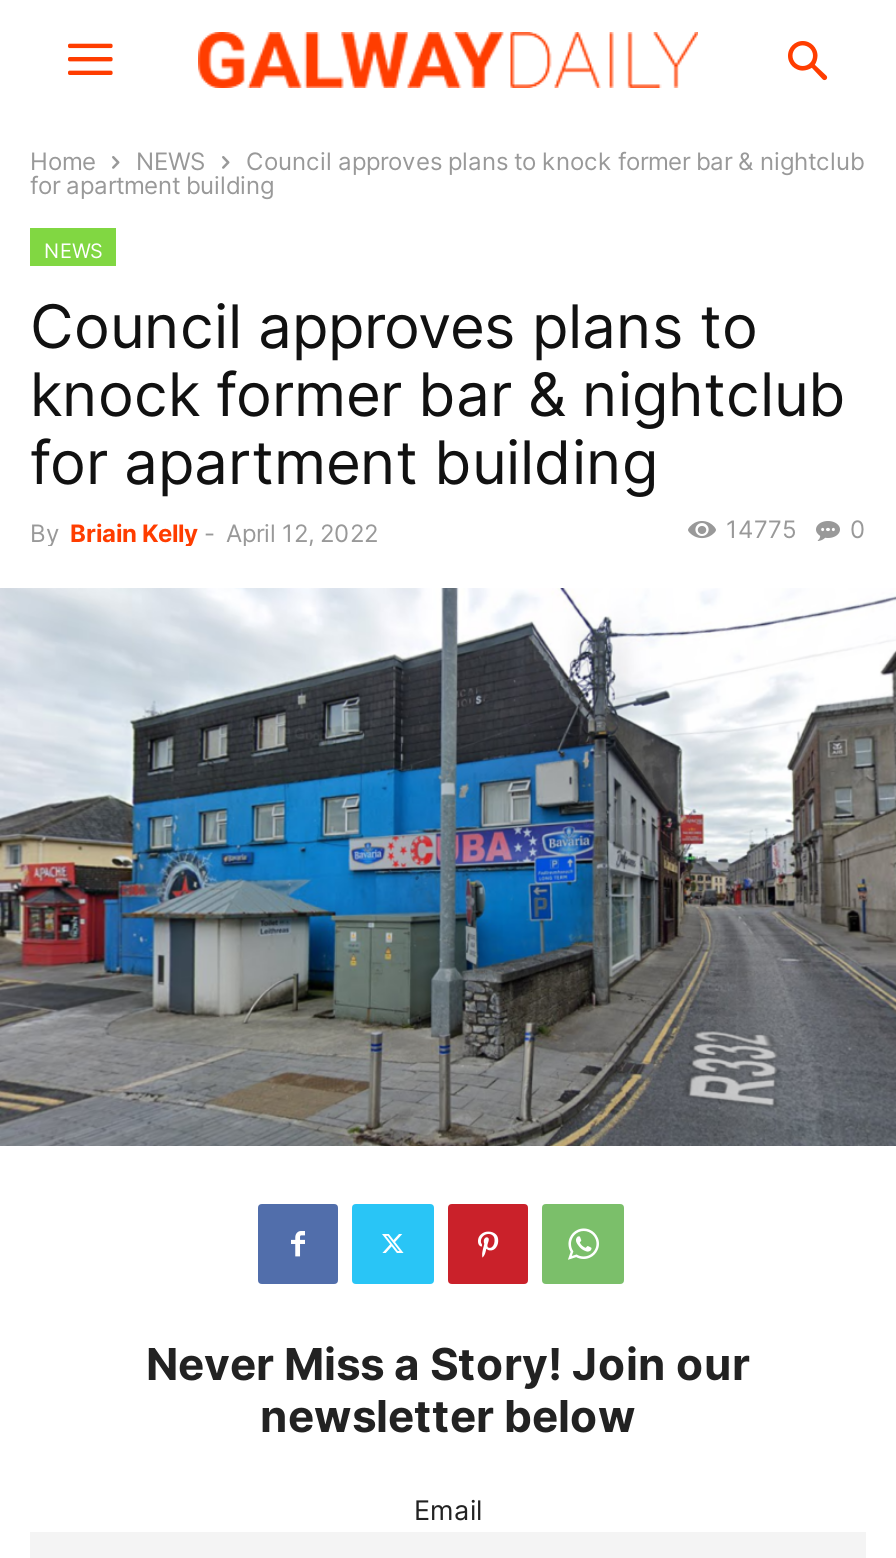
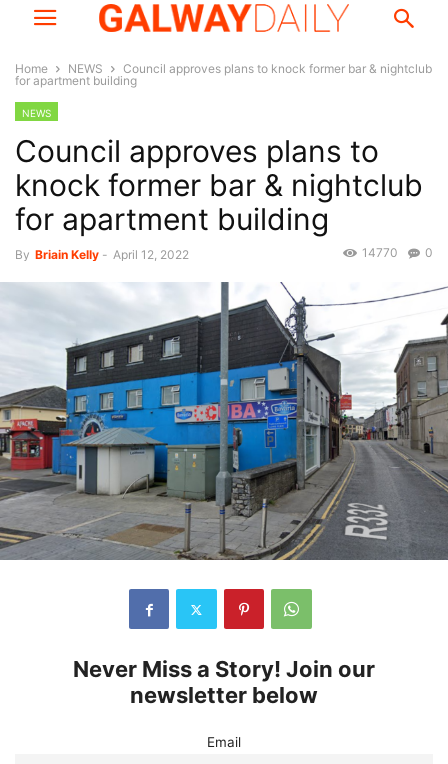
- 14775 0
+ 14770 0
